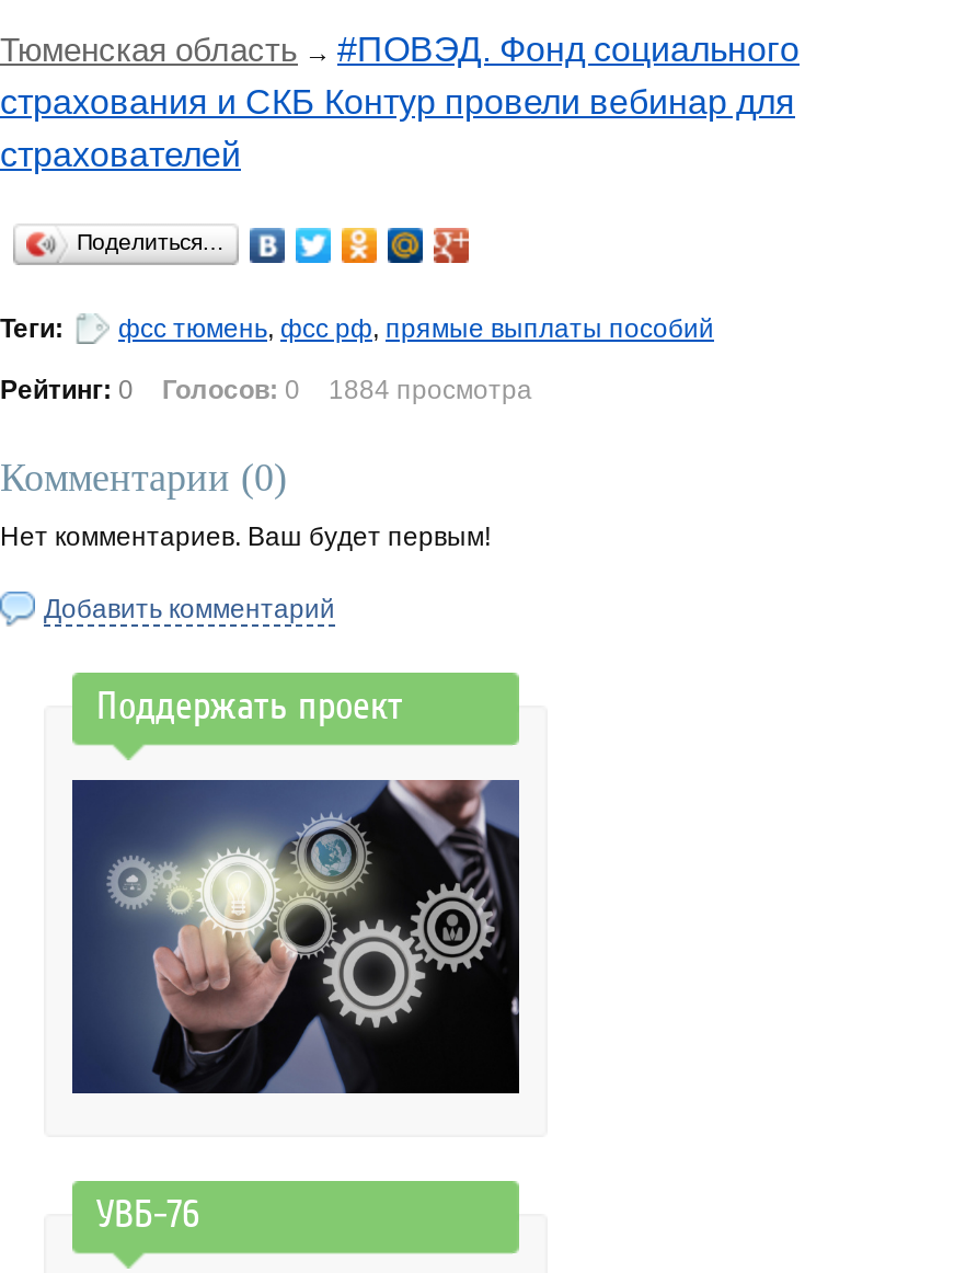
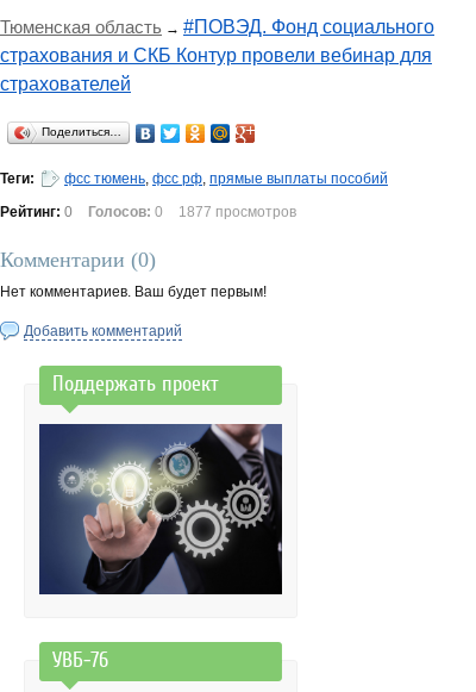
- Рейтинг: 0 Голосов: 0 1884 просмотра
+ Рейтинг: 0 Голосов: 0 1877 просмотров
